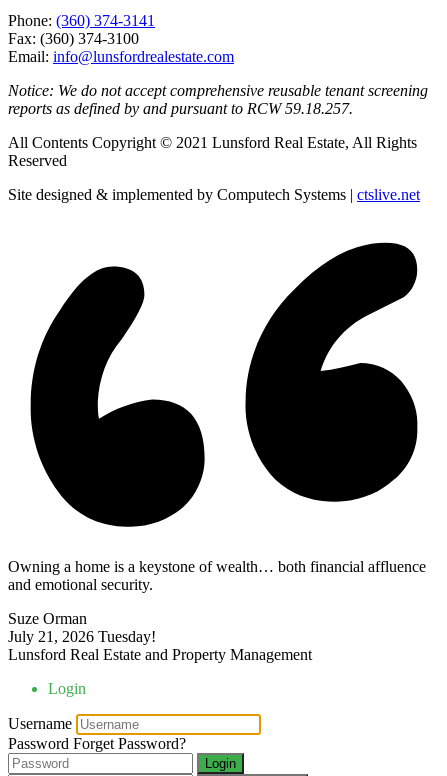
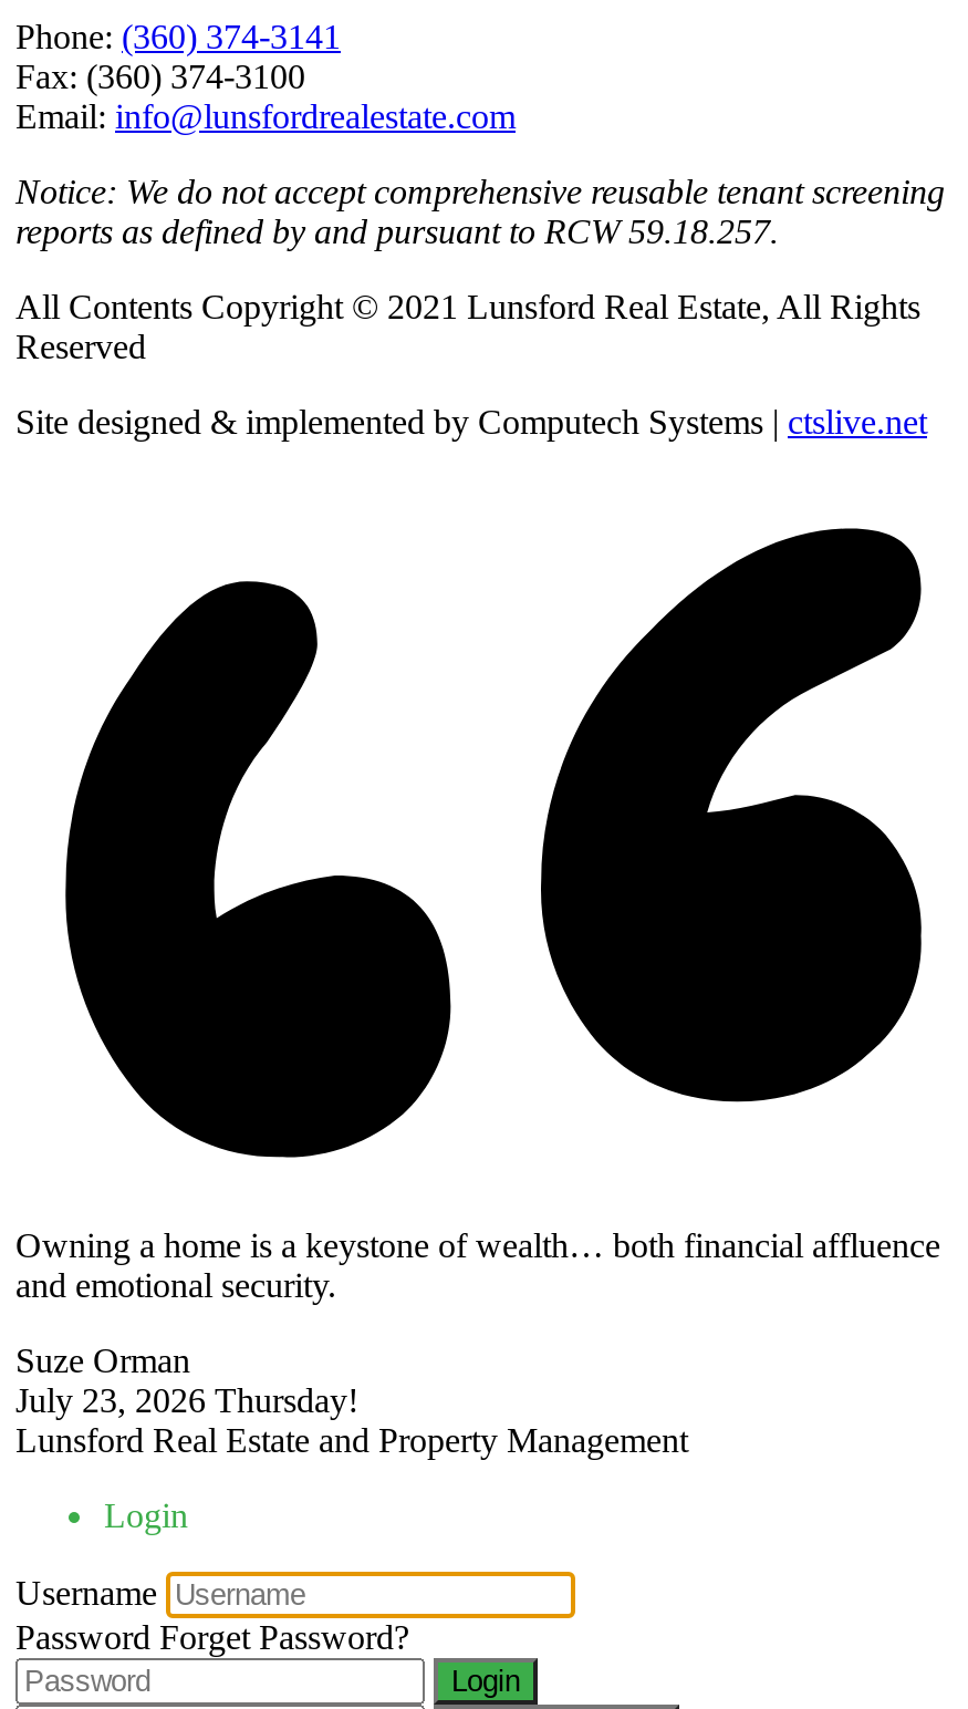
- July 21, 2026 Tuesday!
+ July 23, 2026 Thursday!
